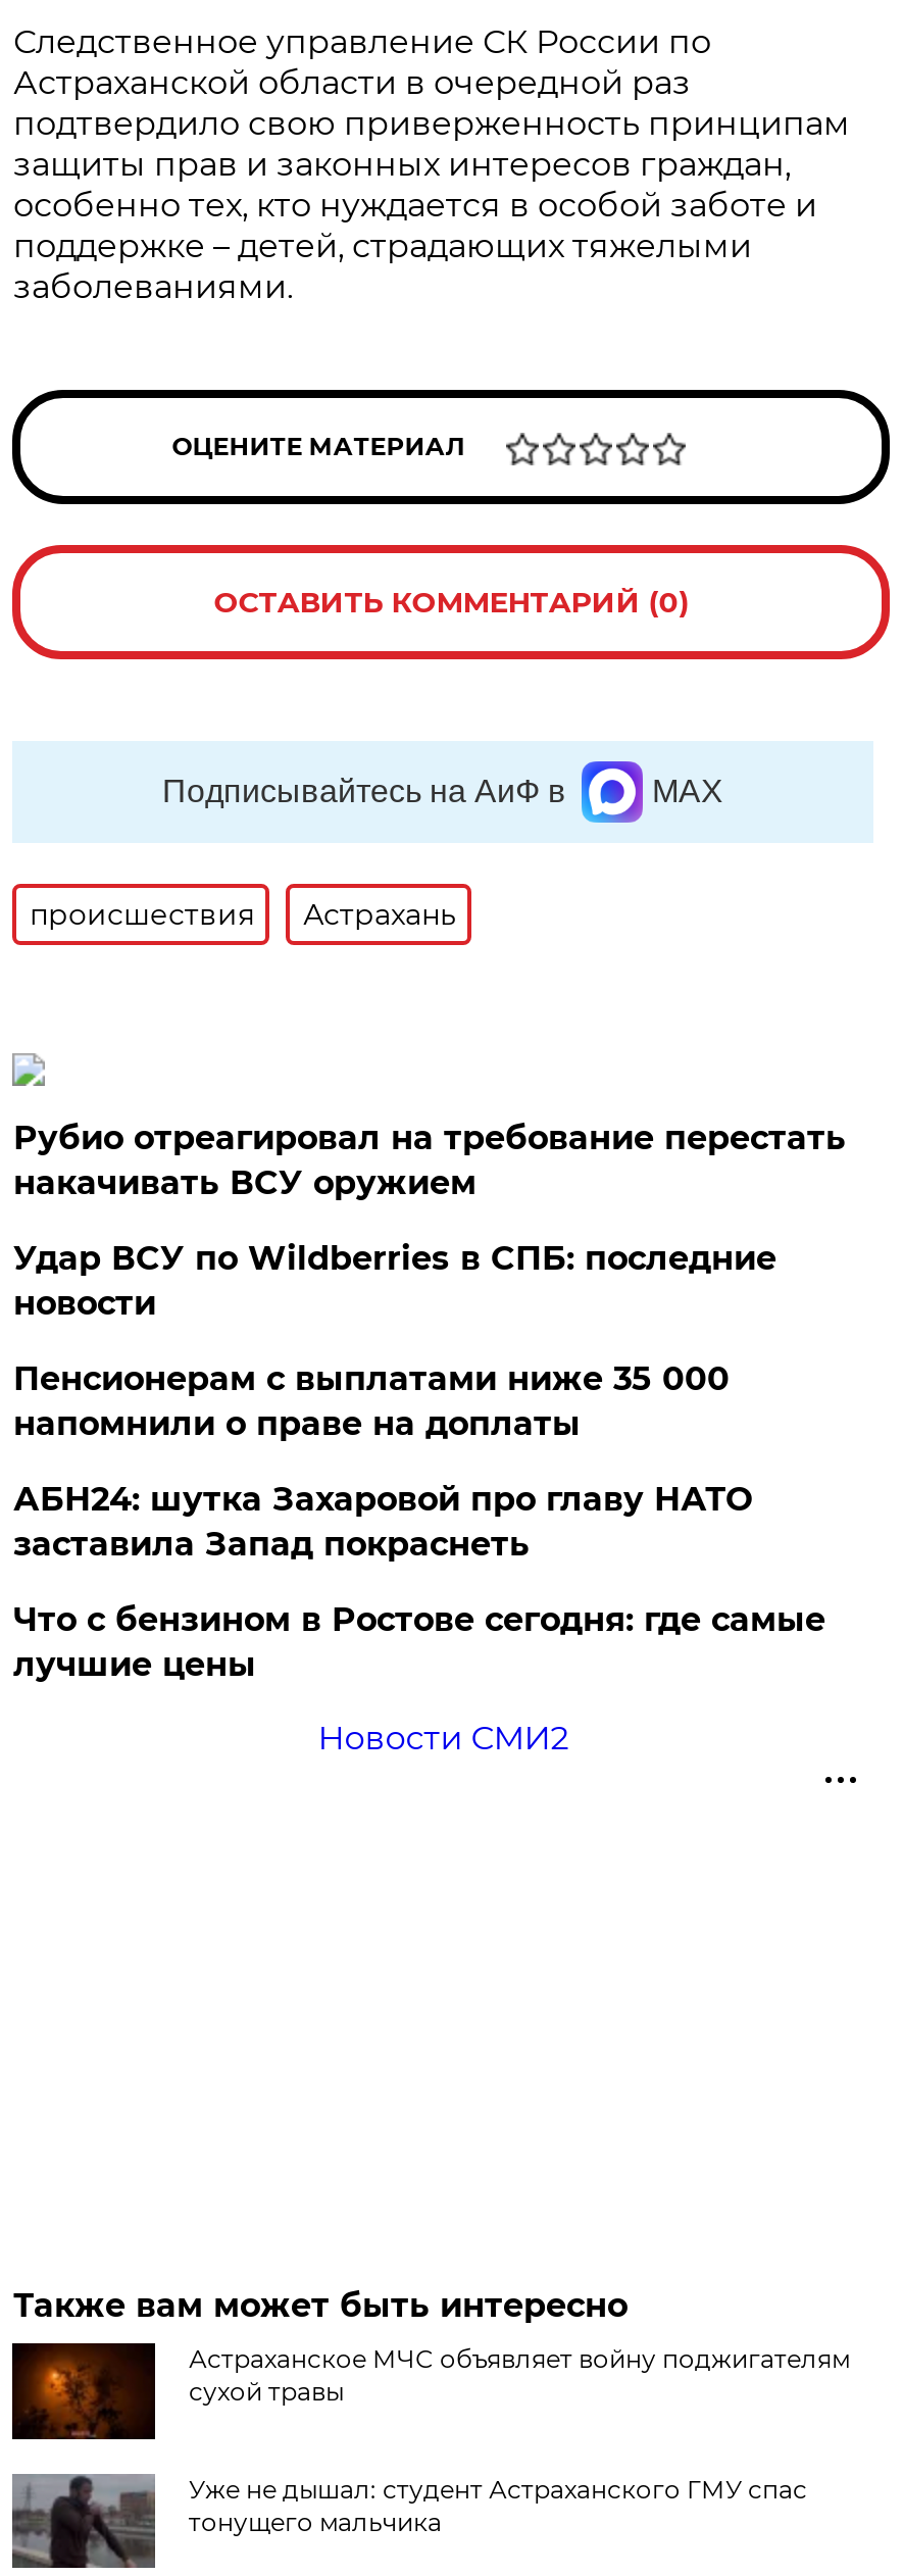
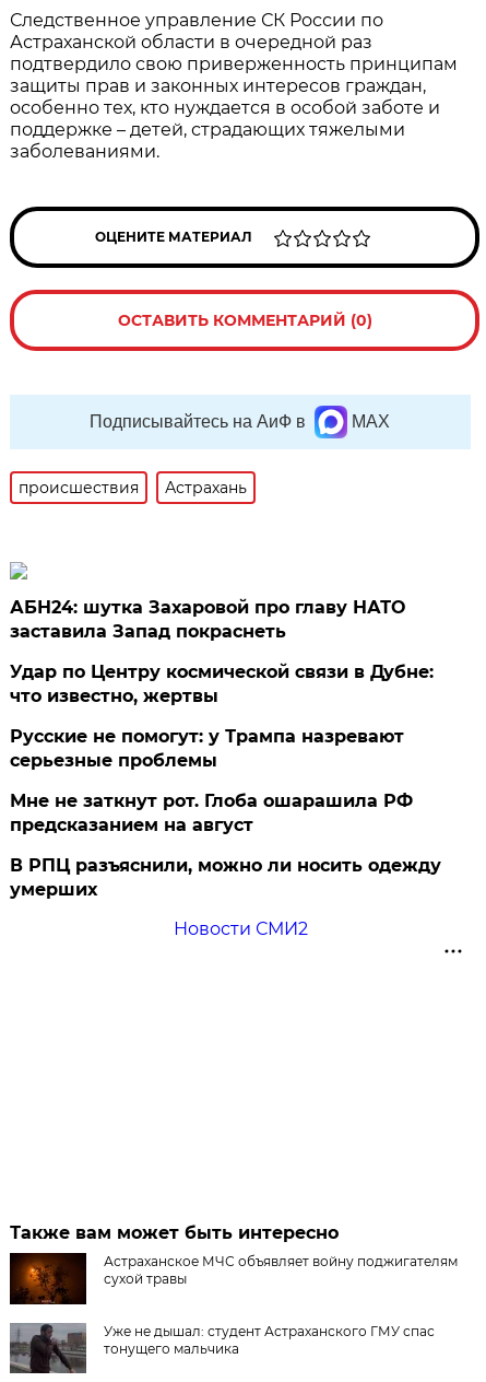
- Рубио отреагировал на требование перестать
- накачивать ВСУ оружием
- Удар ВСУ по Wildberries в СПБ: последние
- новости
- Пенсионерам с выплатами ниже 35 000
- напомнили о праве на доплаты

moved up: АБН24: шутка Захаровой про главу НАТО | заставила Запад покраснеть

- Что с бензином в Ростове сегодня: где самые
- лучшие цены
+ Удар по Центру космической связи в Дубне:
+ что известно, жертвы
+ Русские не помогут: у Трампа назревают
+ серьезные проблемы
+ Мне не заткнут рот. Глоба ошарашила РФ
+ предсказанием на август
+ В РПЦ разъяснили, можно ли носить одежду
+ умерших
